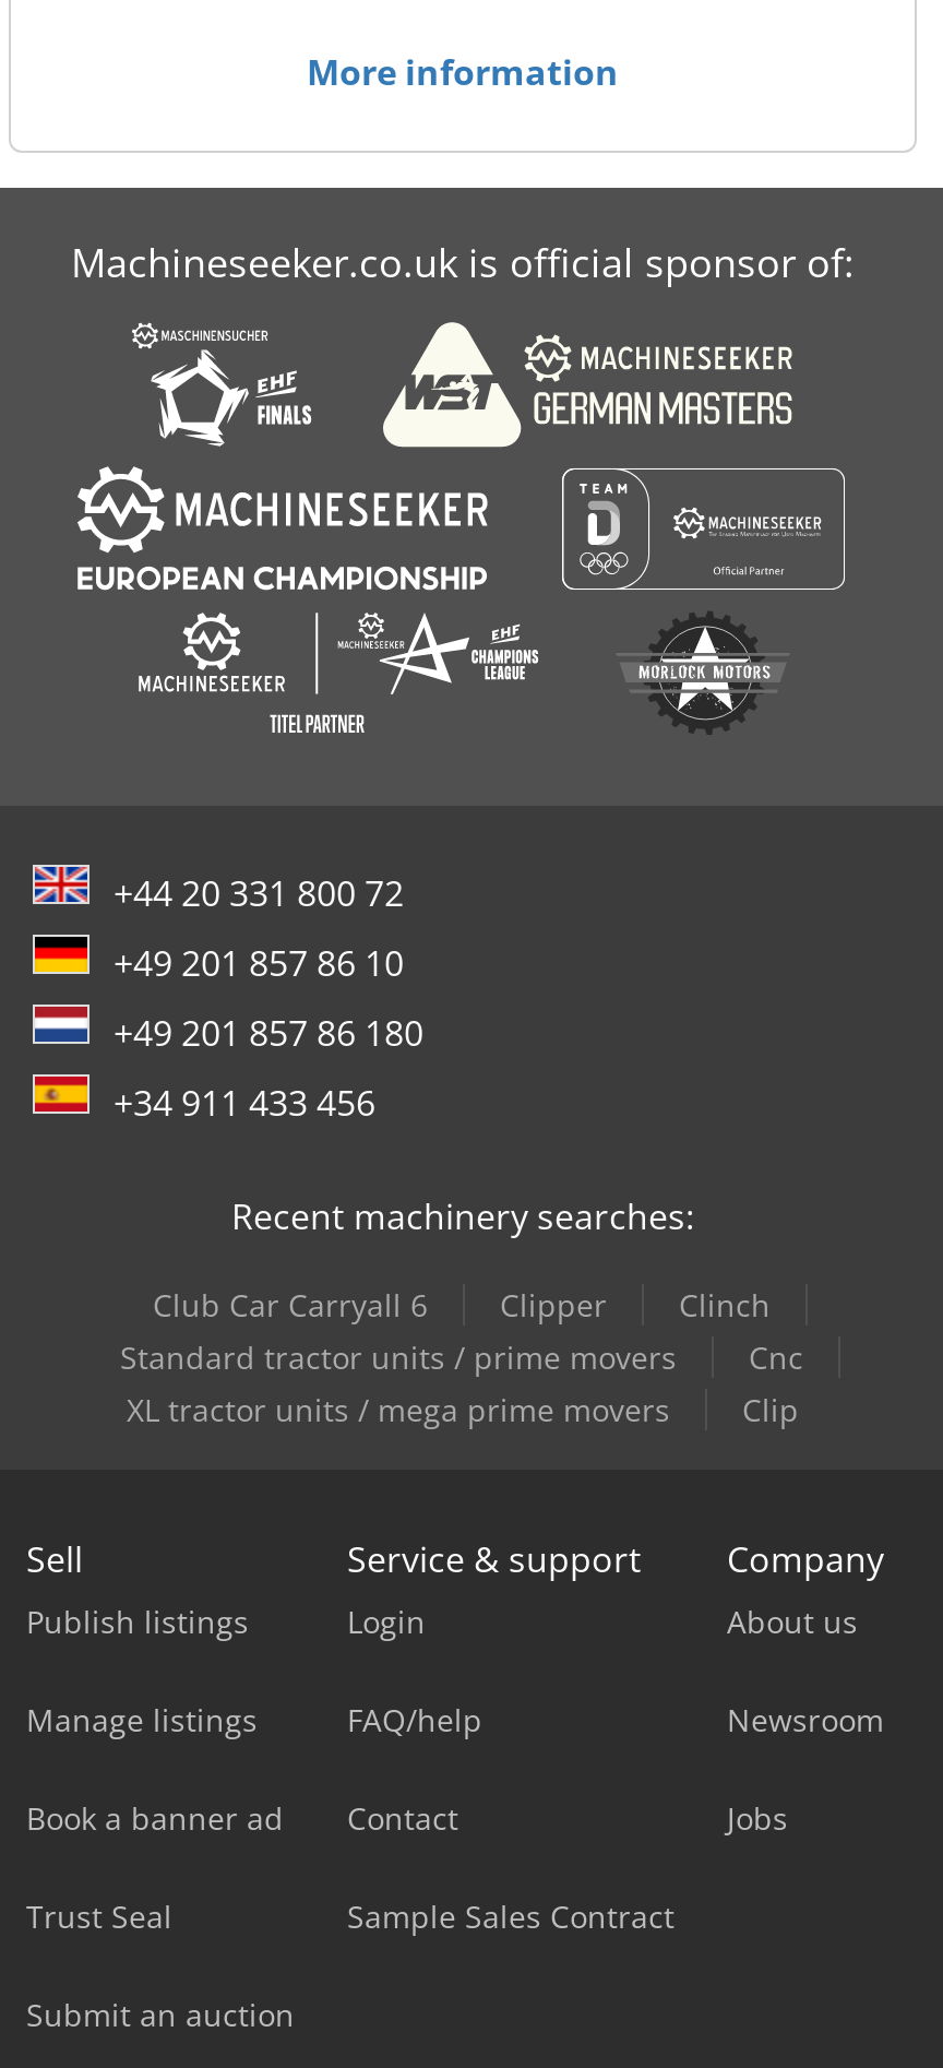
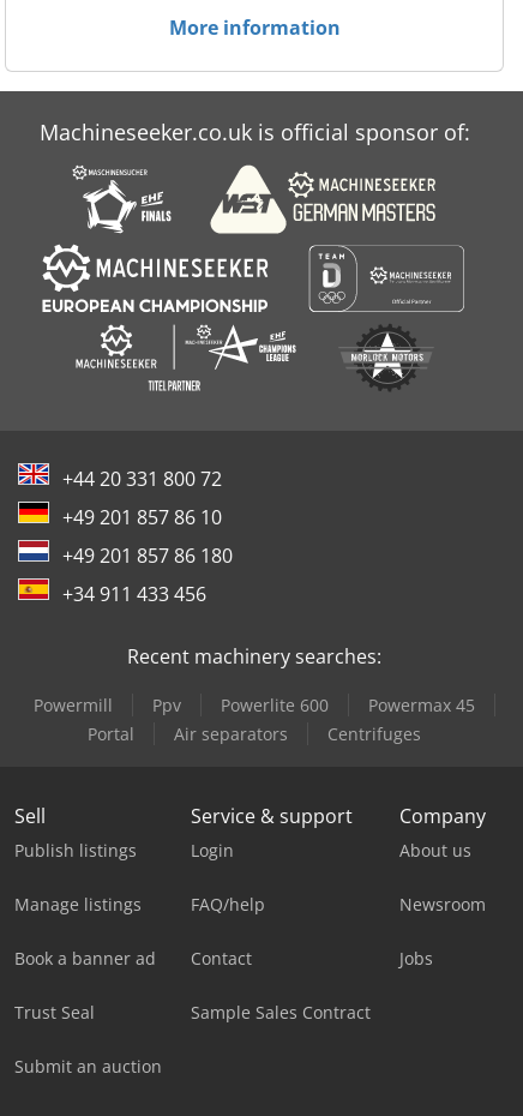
- Club Car Carryall 6
- Clipper
- Clinch
- Standard tractor units / prime movers
- Cnc
- XL tractor units / mega prime movers
- Clip
+ Powermill
+ Ppv
+ Powerlite 600
+ Powermax 45
+ Portal
+ Air separators
+ Centrifuges
